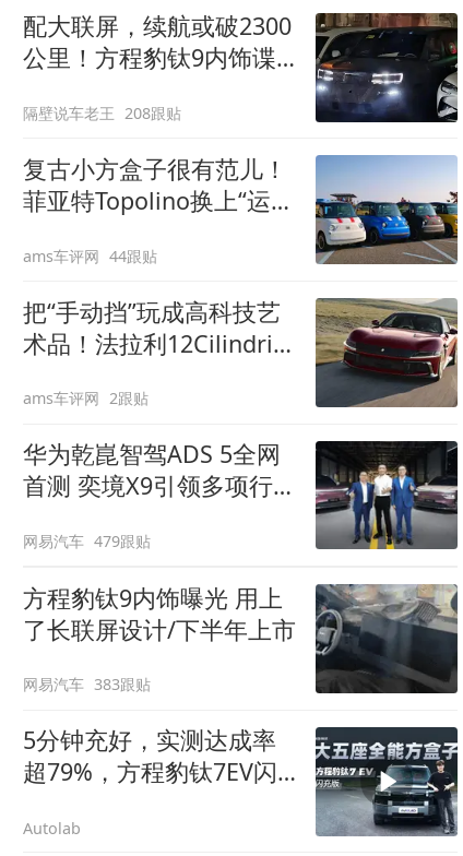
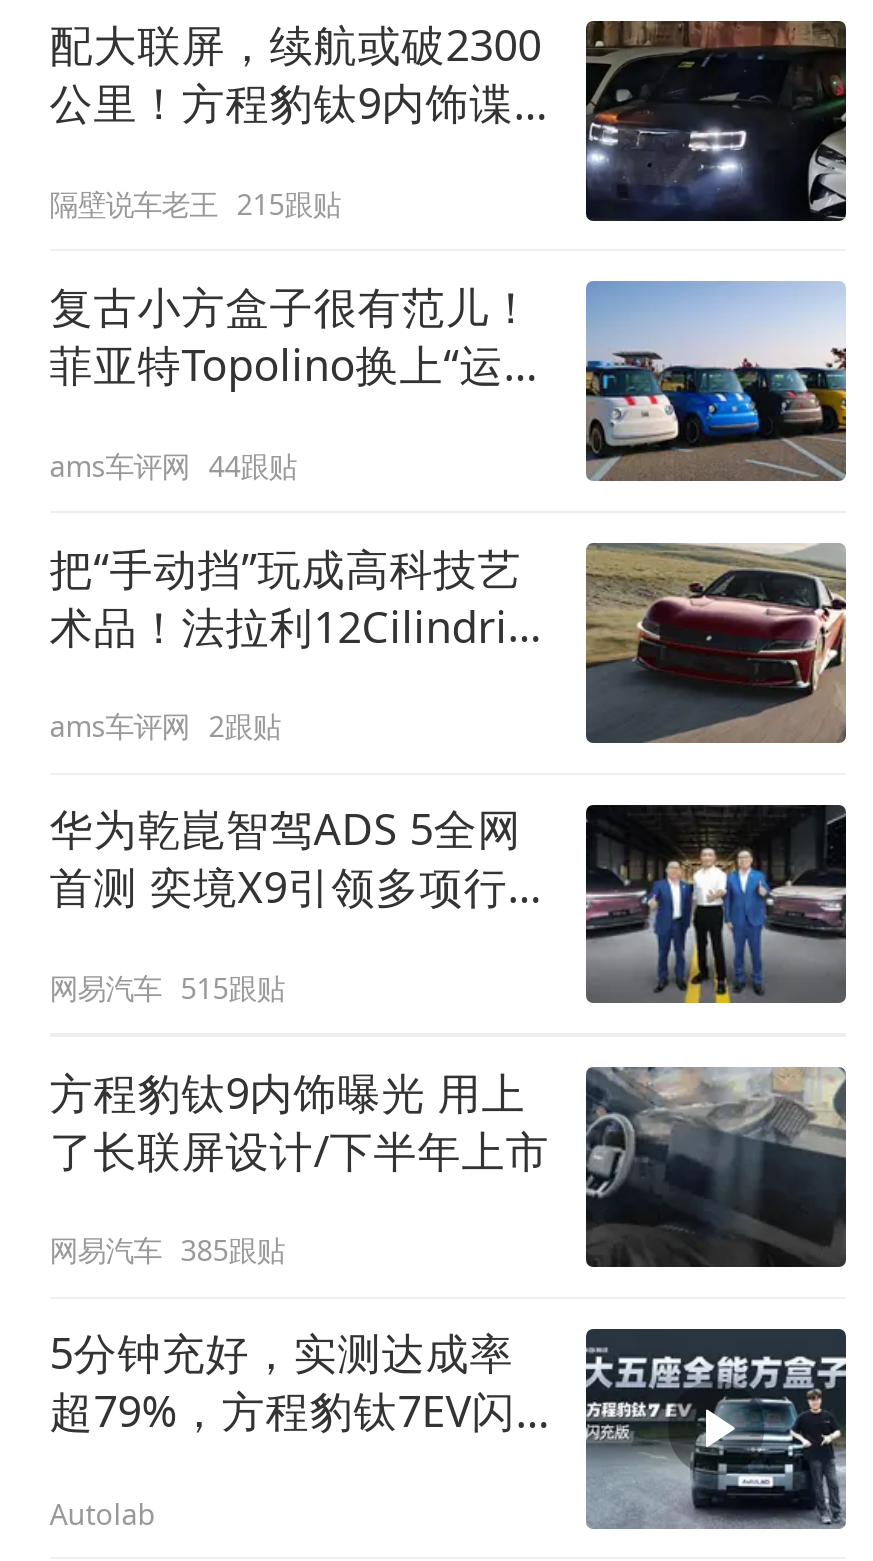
- 隔壁说车老王 208跟贴
+ 隔壁说车老王 215跟贴

- 网易汽车 479跟贴
+ 网易汽车 515跟贴

- 网易汽车 383跟贴
+ 网易汽车 385跟贴
